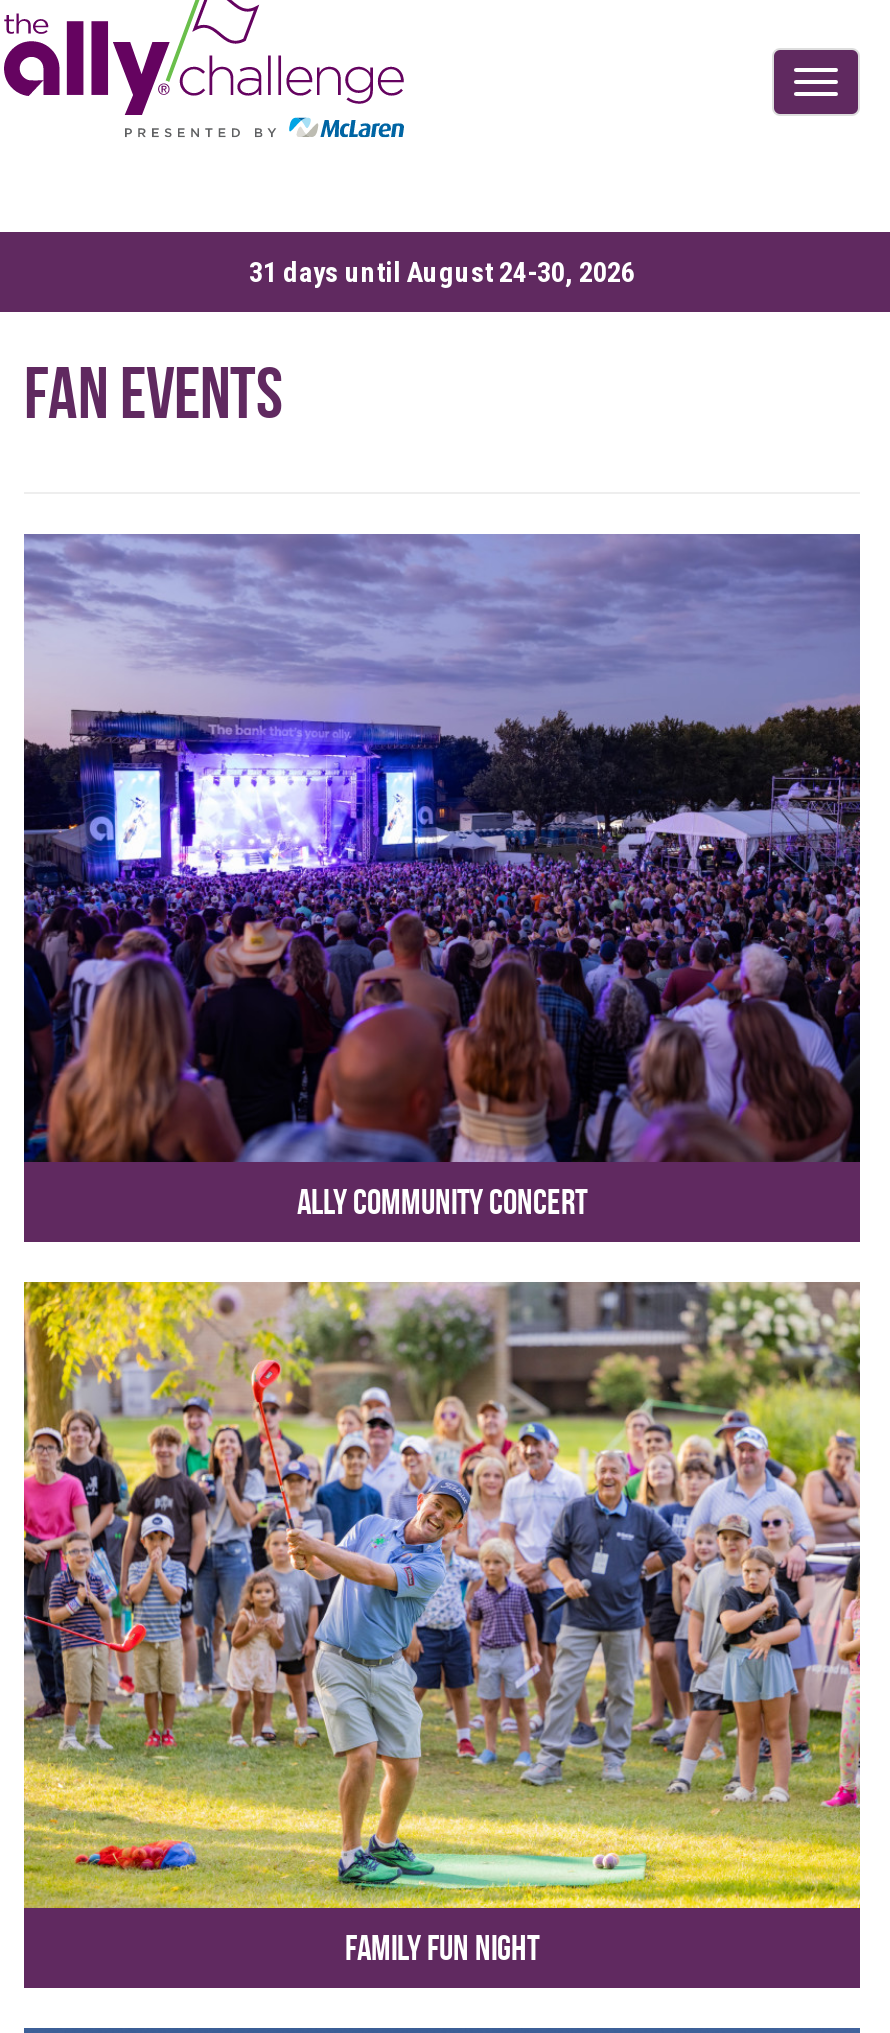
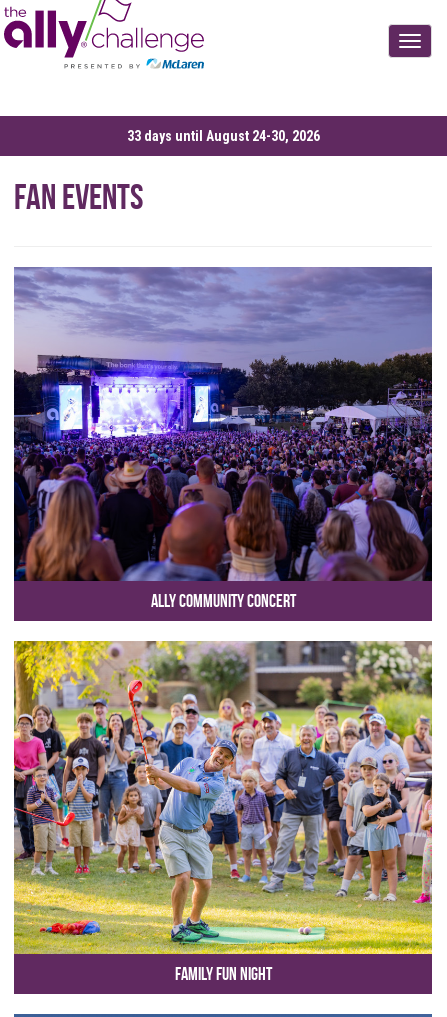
- 31 days until August 24-30, 2026
+ 33 days until August 24-30, 2026
